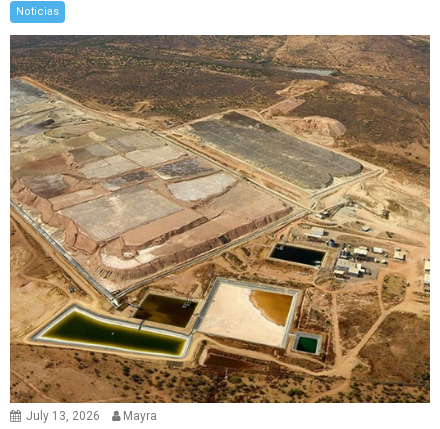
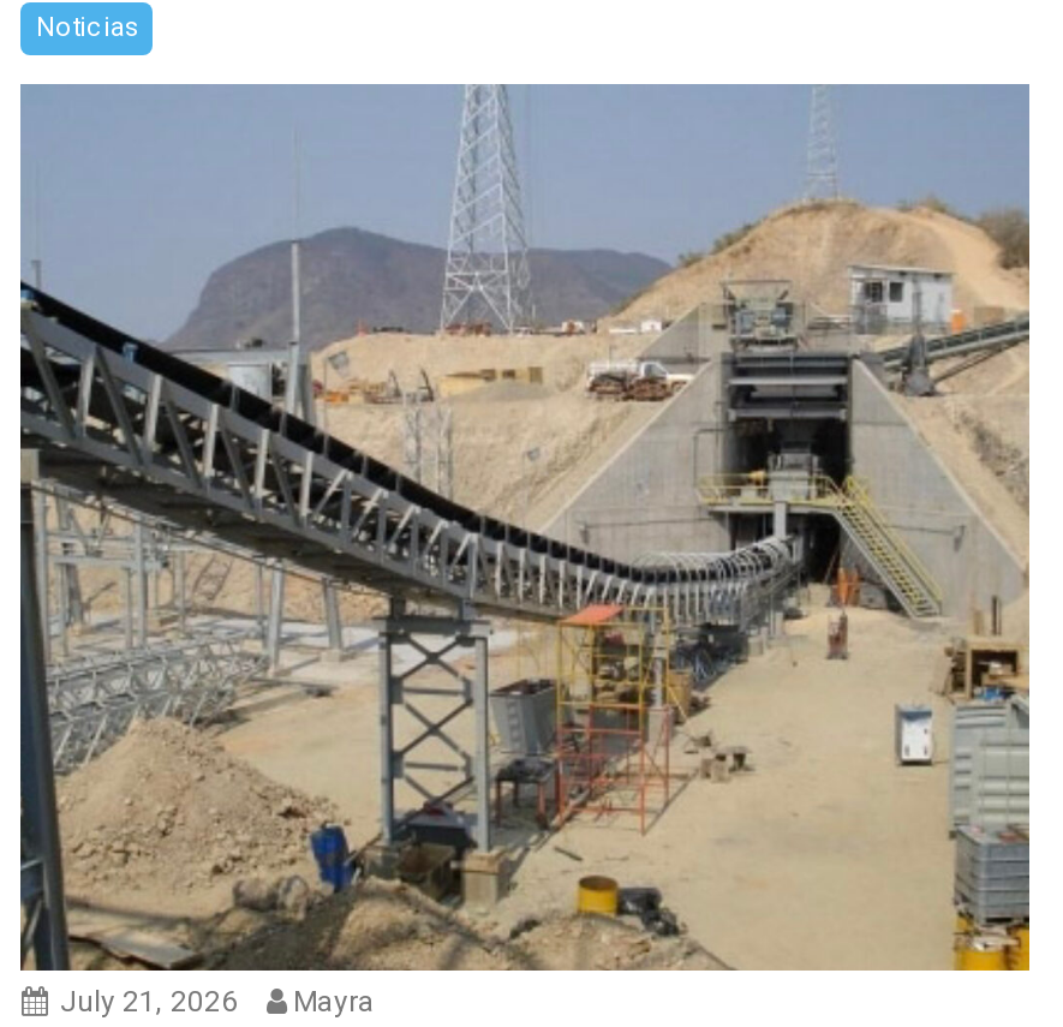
- [image]
- July 13, 2026 Mayra
+ [image]
+ July 21, 2026 Mayra
